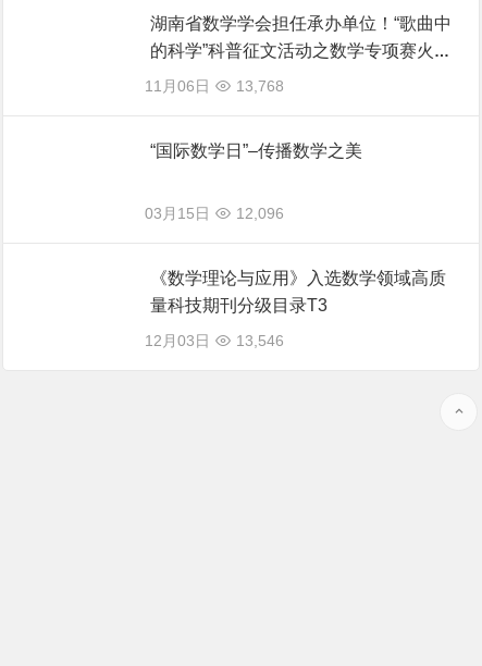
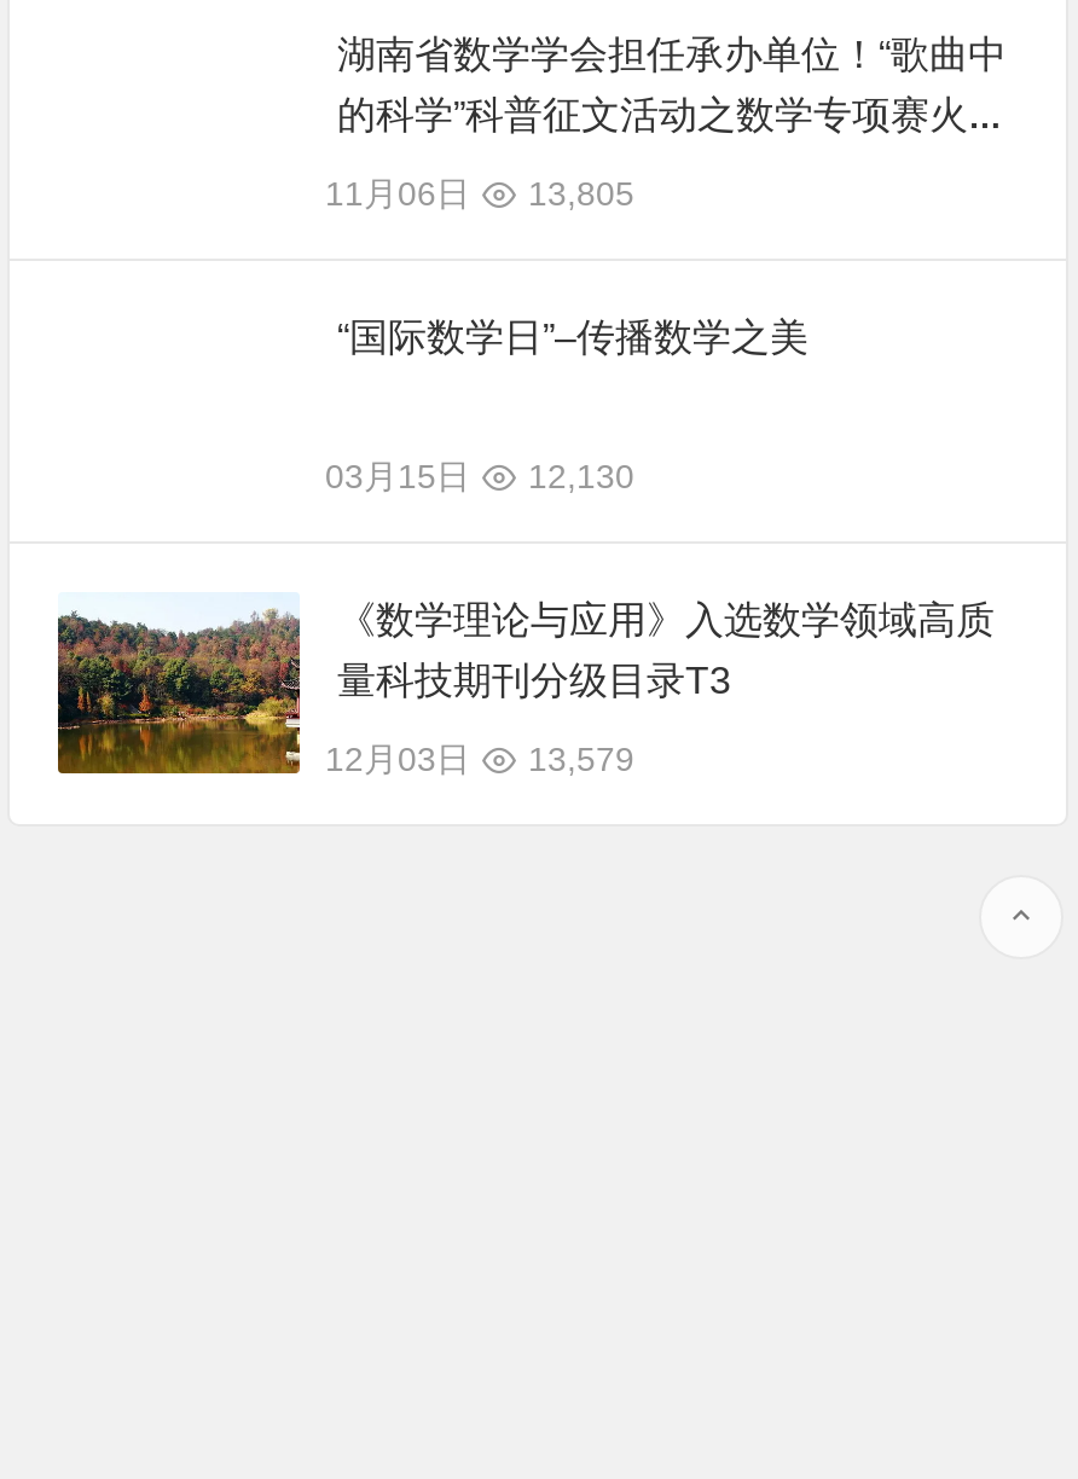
- 13,768
+ 13,805

- 03月15日 12,096
+ 03月15日 12,130

+ [image]

- 12月03日 13,546
+ 12月03日 13,579
